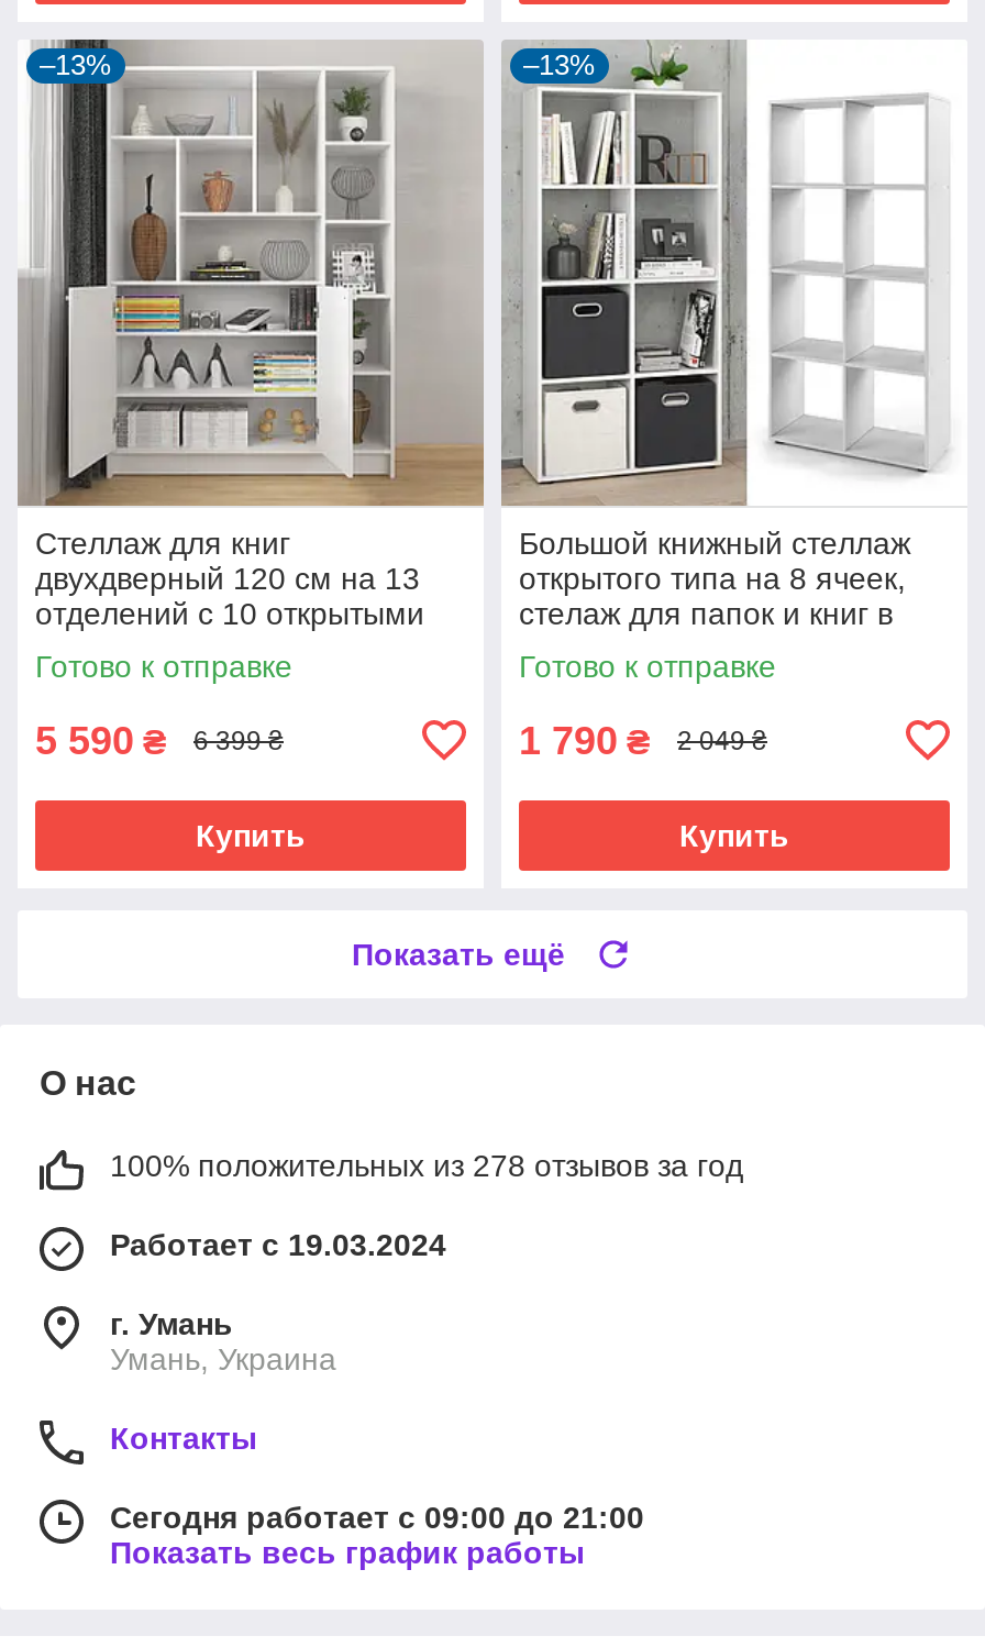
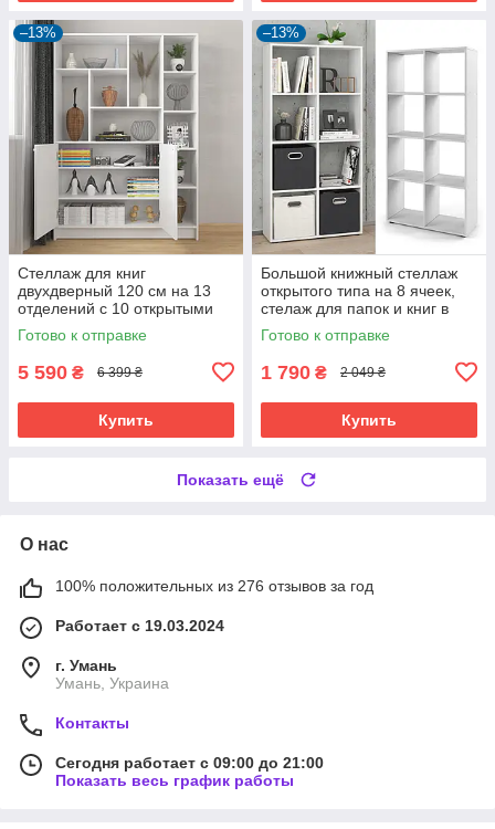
- 100% положительных из 278 отзывов за год
+ 100% положительных из 276 отзывов за год
